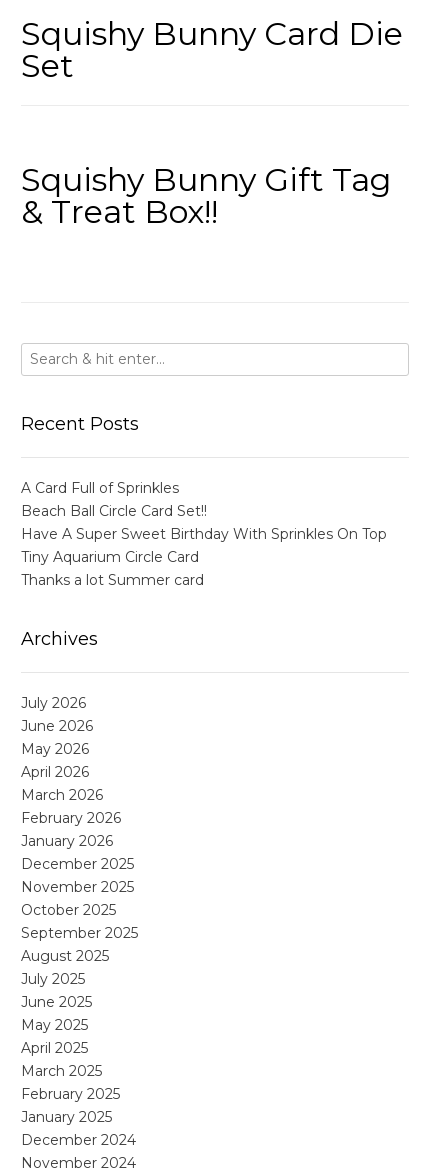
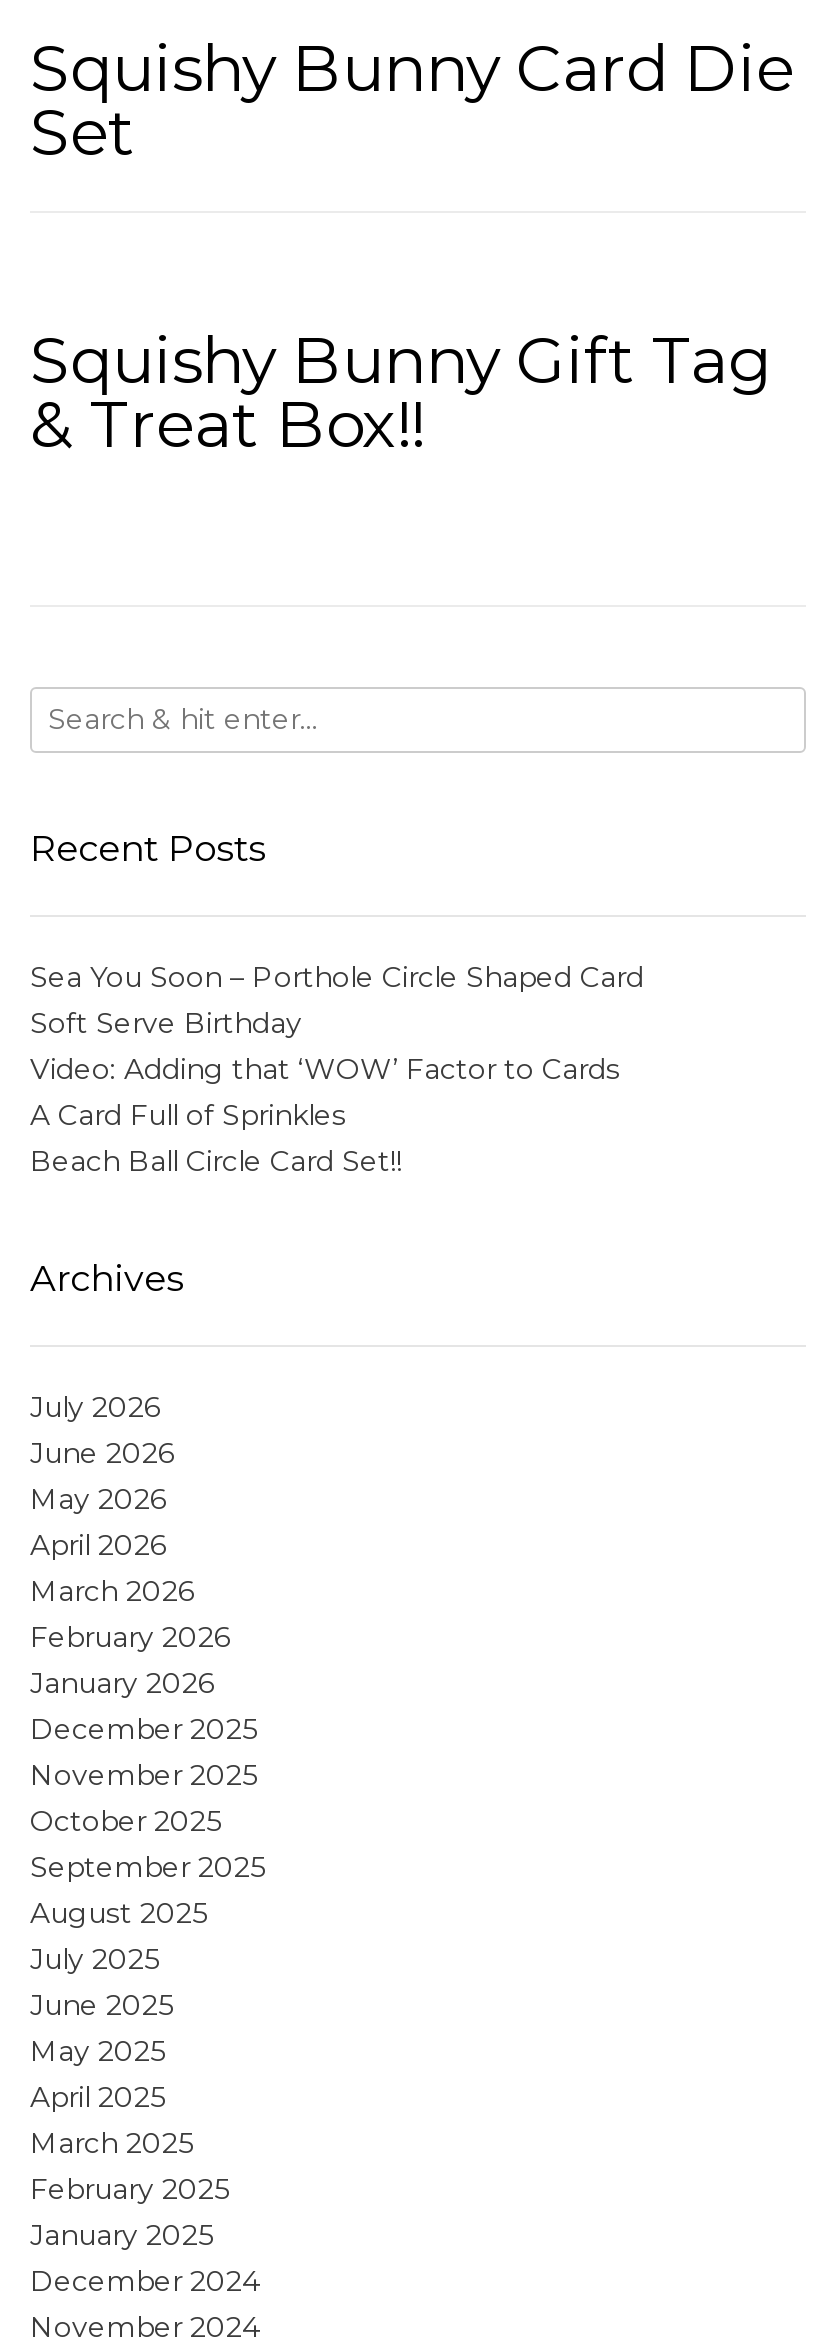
+ Sea You Soon – Porthole Circle Shaped Card
+ Soft Serve Birthday
+ Video: Adding that ‘WOW’ Factor to Cards

moved down: A Card Full of Sprinkles | Beach Ball Circle Card Set!!

- Have A Super Sweet Birthday With Sprinkles On Top
- Tiny Aquarium Circle Card
- Thanks a lot Summer card
